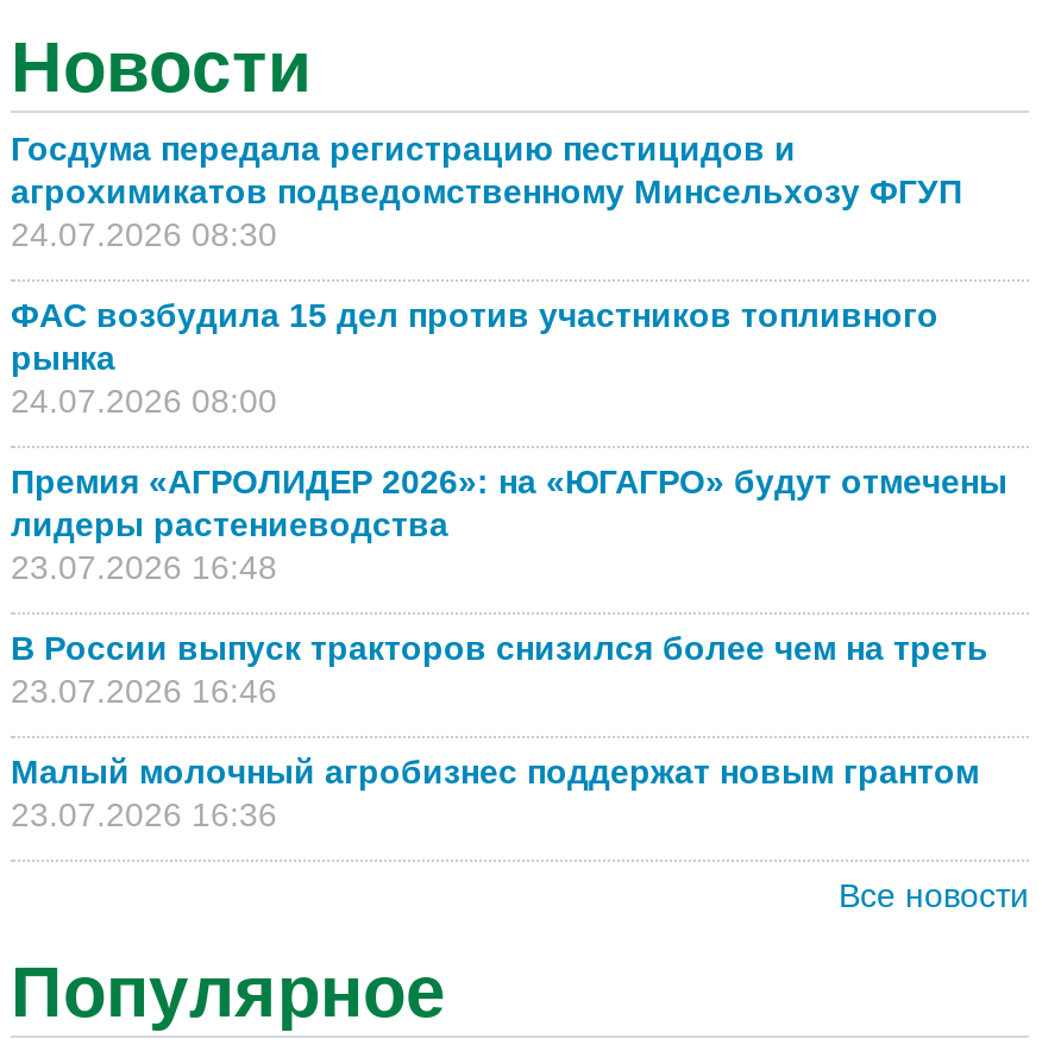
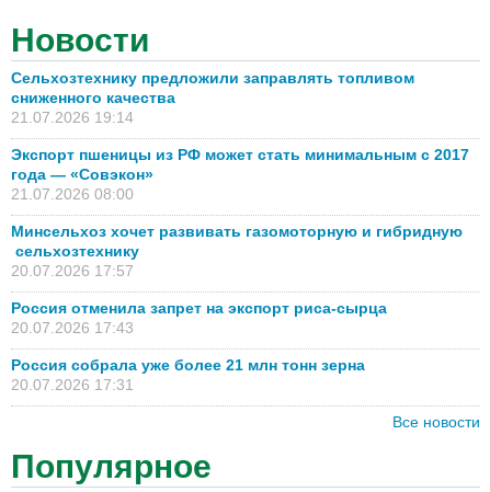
- Госдума передала регистрацию пестицидов и
- агрохимикатов подведомственному Минсельхозу ФГУП
- 24.07.2026 08:30
+ Сельхозтехнику предложили заправлять топливом
+ сниженного качества
+ 21.07.2026 19:14

- ФАС возбудила 15 дел против участников топливного
- рынка
- 24.07.2026 08:00
+ Экспорт пшеницы из РФ может стать минимальным с 2017
+ года — «Совэкон»
+ 21.07.2026 08:00

- Премия «АГРОЛИДЕР 2026»: на «ЮГАГРО» будут отмечены
- лидеры растениеводства
- 23.07.2026 16:48
+ Минсельхоз хочет развивать газомоторную и гибридную
+ сельхозтехнику
+ 20.07.2026 17:57

- В России выпуск тракторов снизился более чем на треть
- 23.07.2026 16:46
+ Россия отменила запрет на экспорт риса-сырца
+ 20.07.2026 17:43

- Малый молочный агробизнес поддержат новым грантом
- 23.07.2026 16:36
+ Россия собрала уже более 21 млн тонн зерна
+ 20.07.2026 17:31
